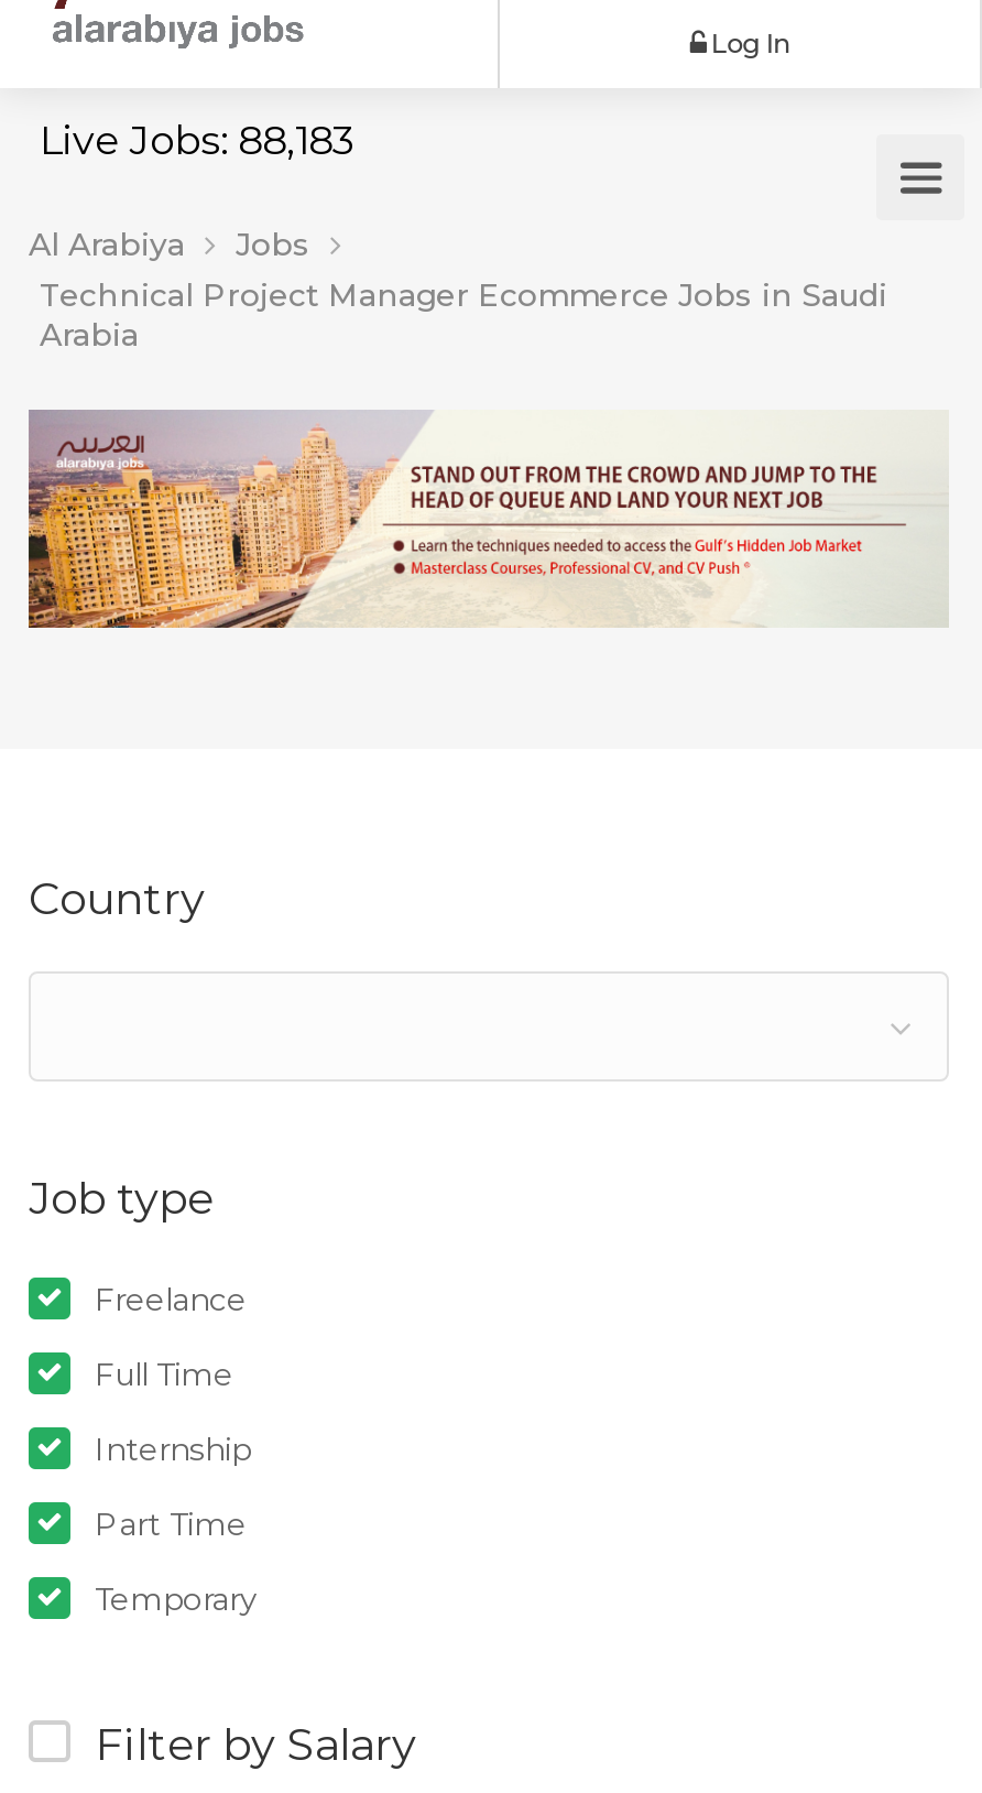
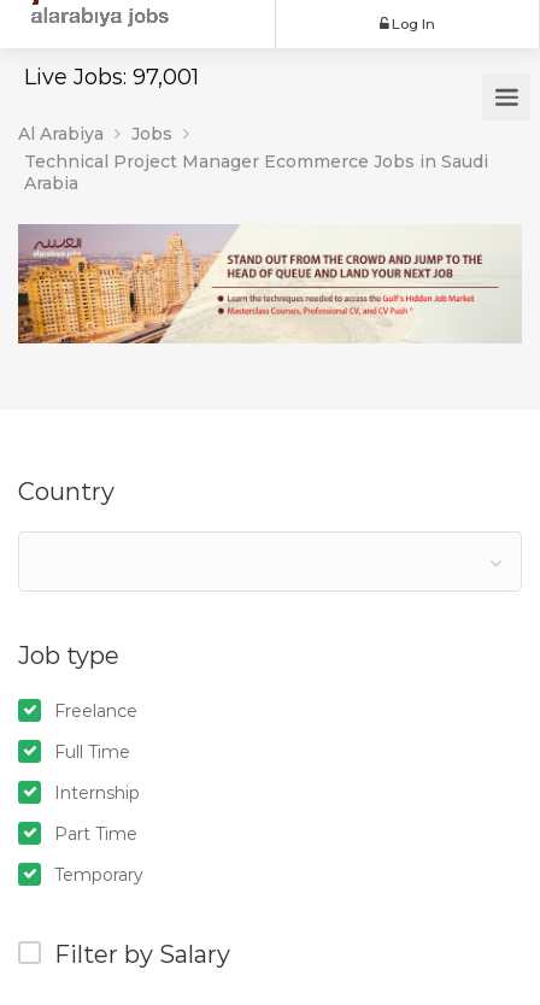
- Live Jobs: 88,183
+ Live Jobs: 97,001
